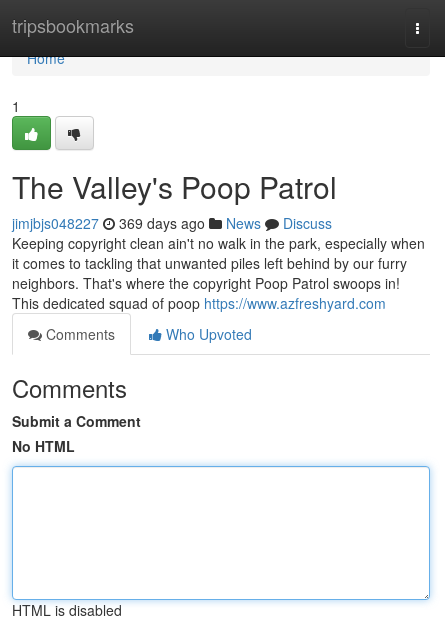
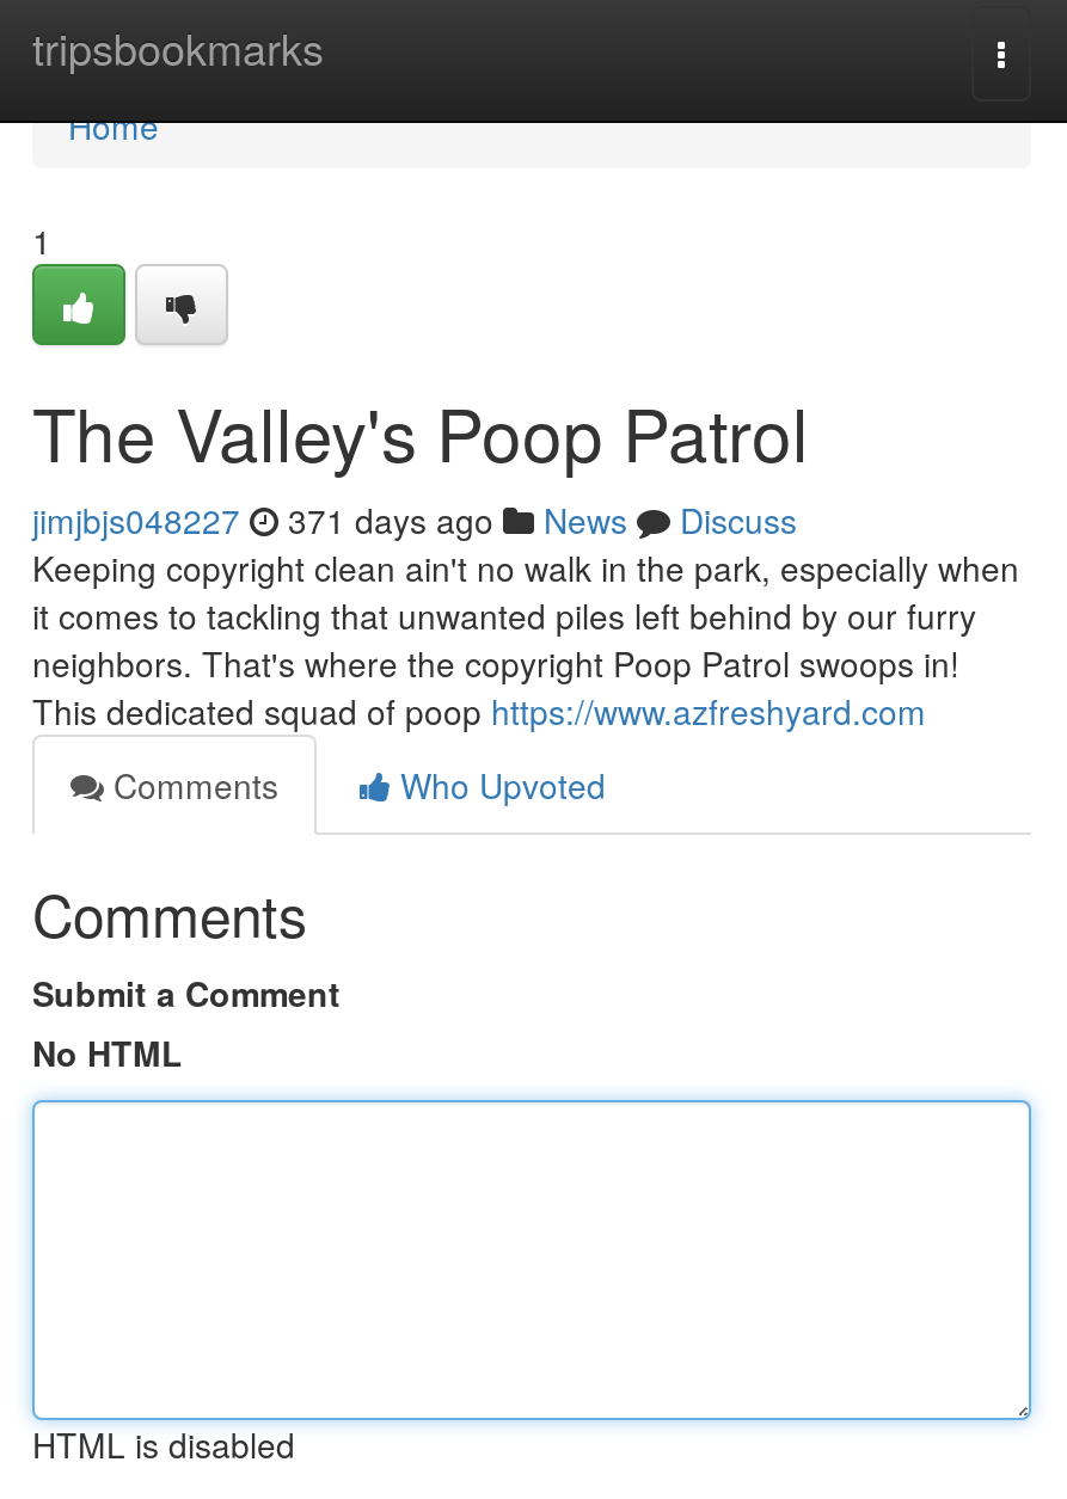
- jimjbjs048227 369 days ago News Discuss
+ jimjbjs048227 371 days ago News Discuss
